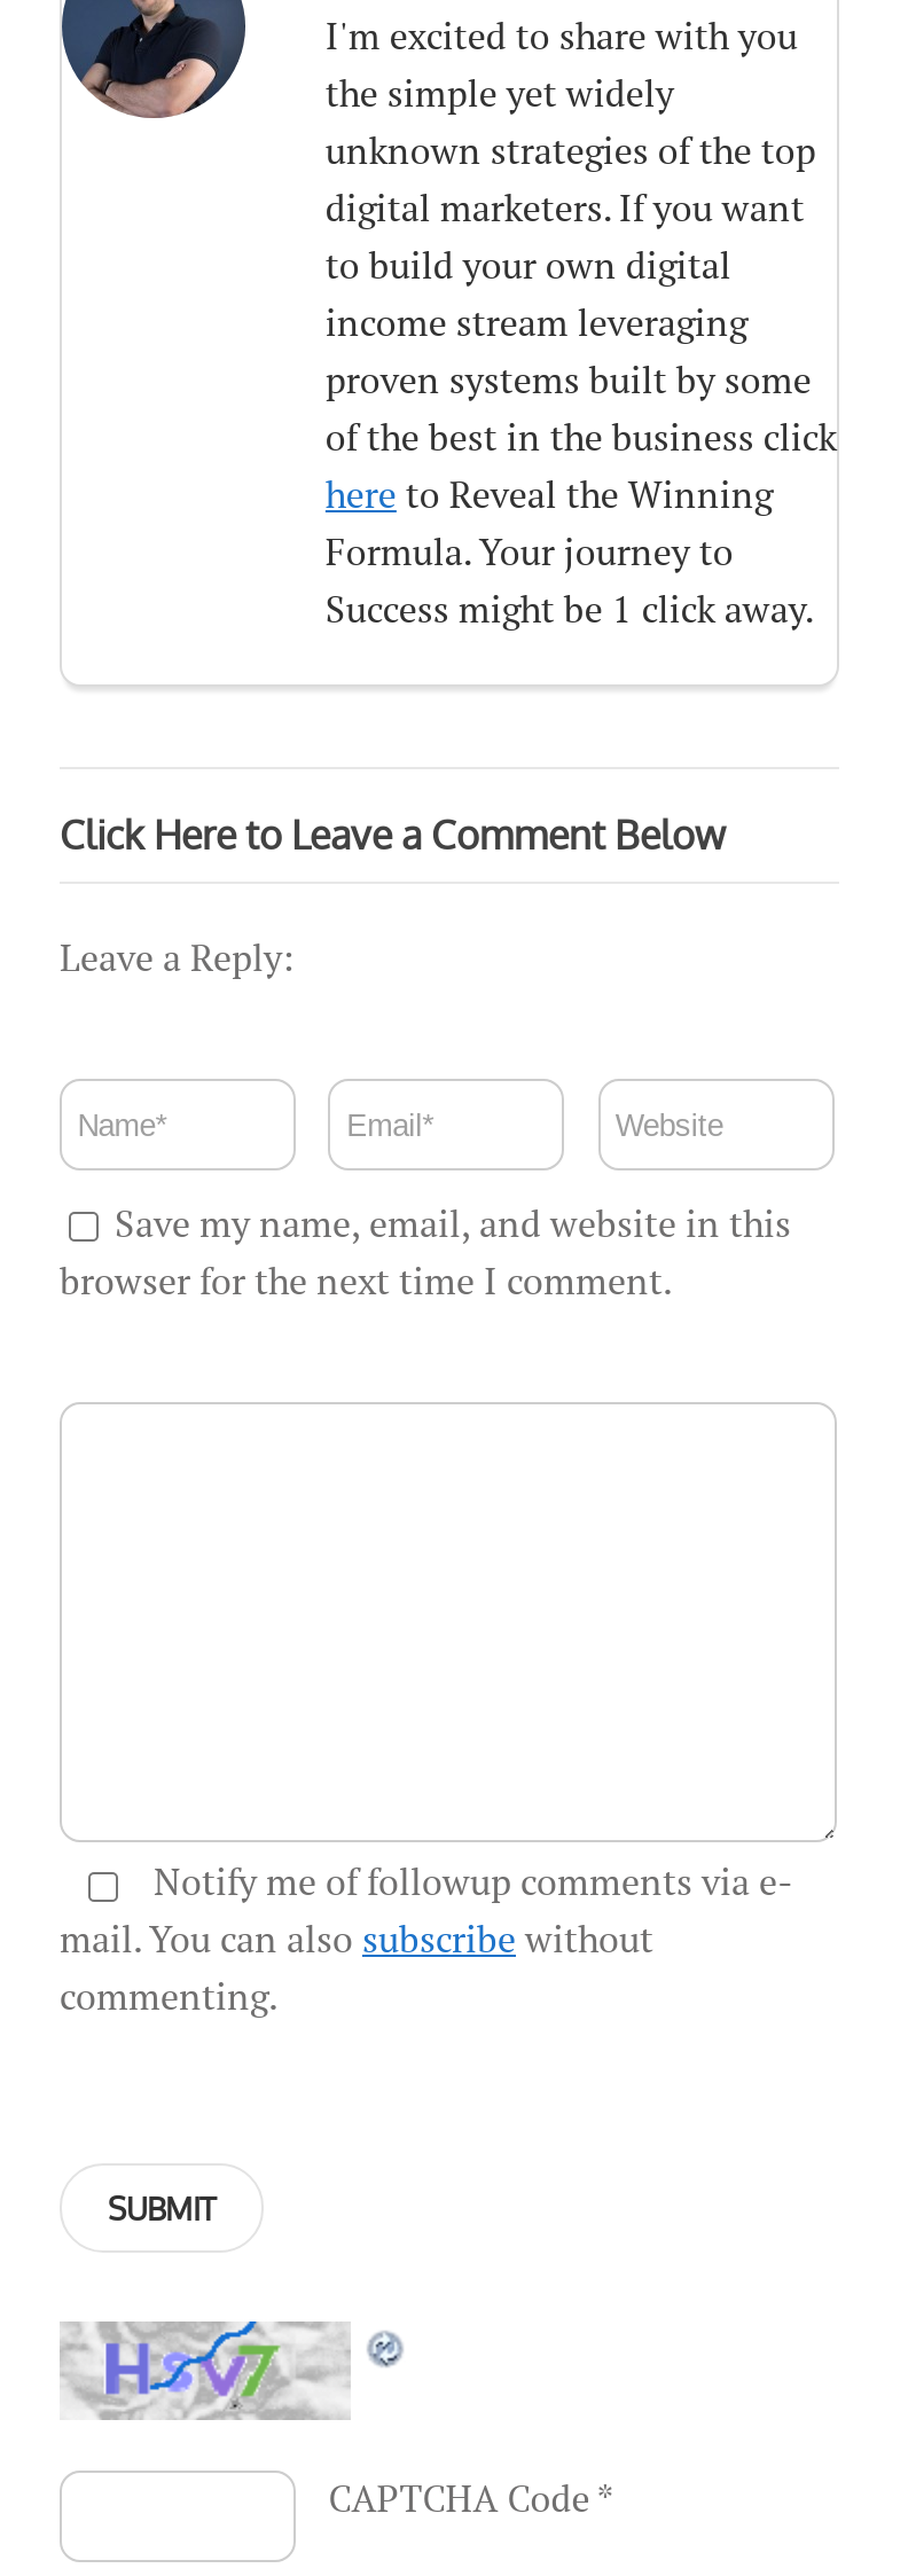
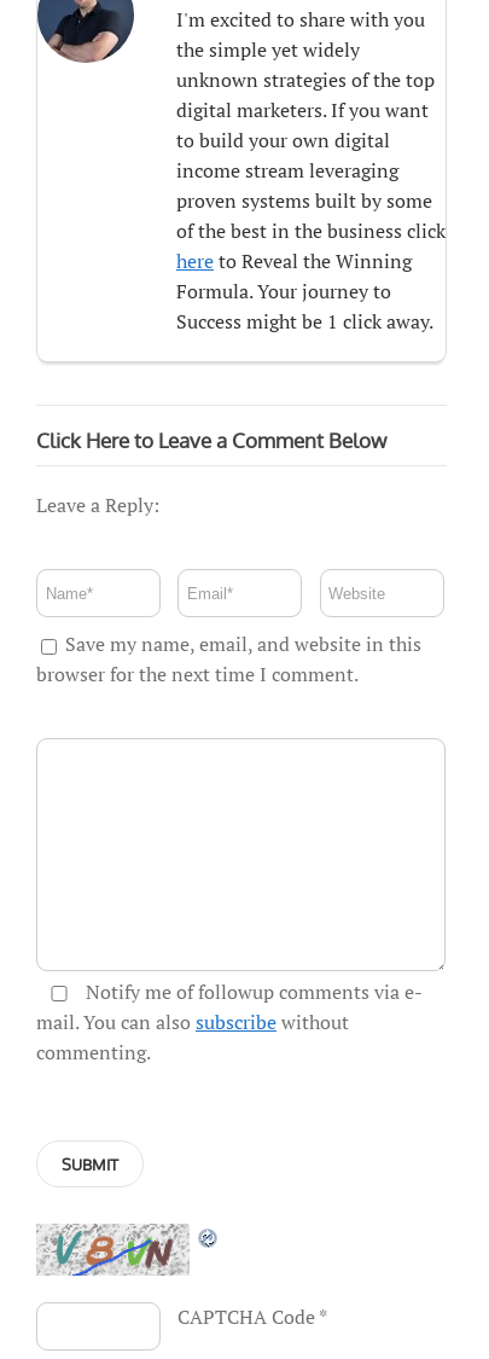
- [image]
+ [image]
